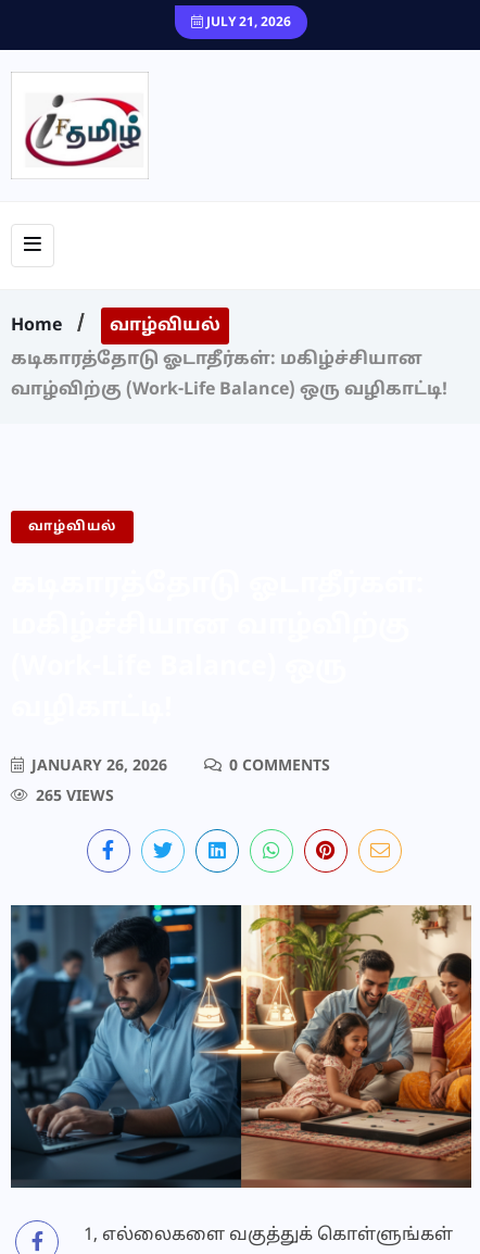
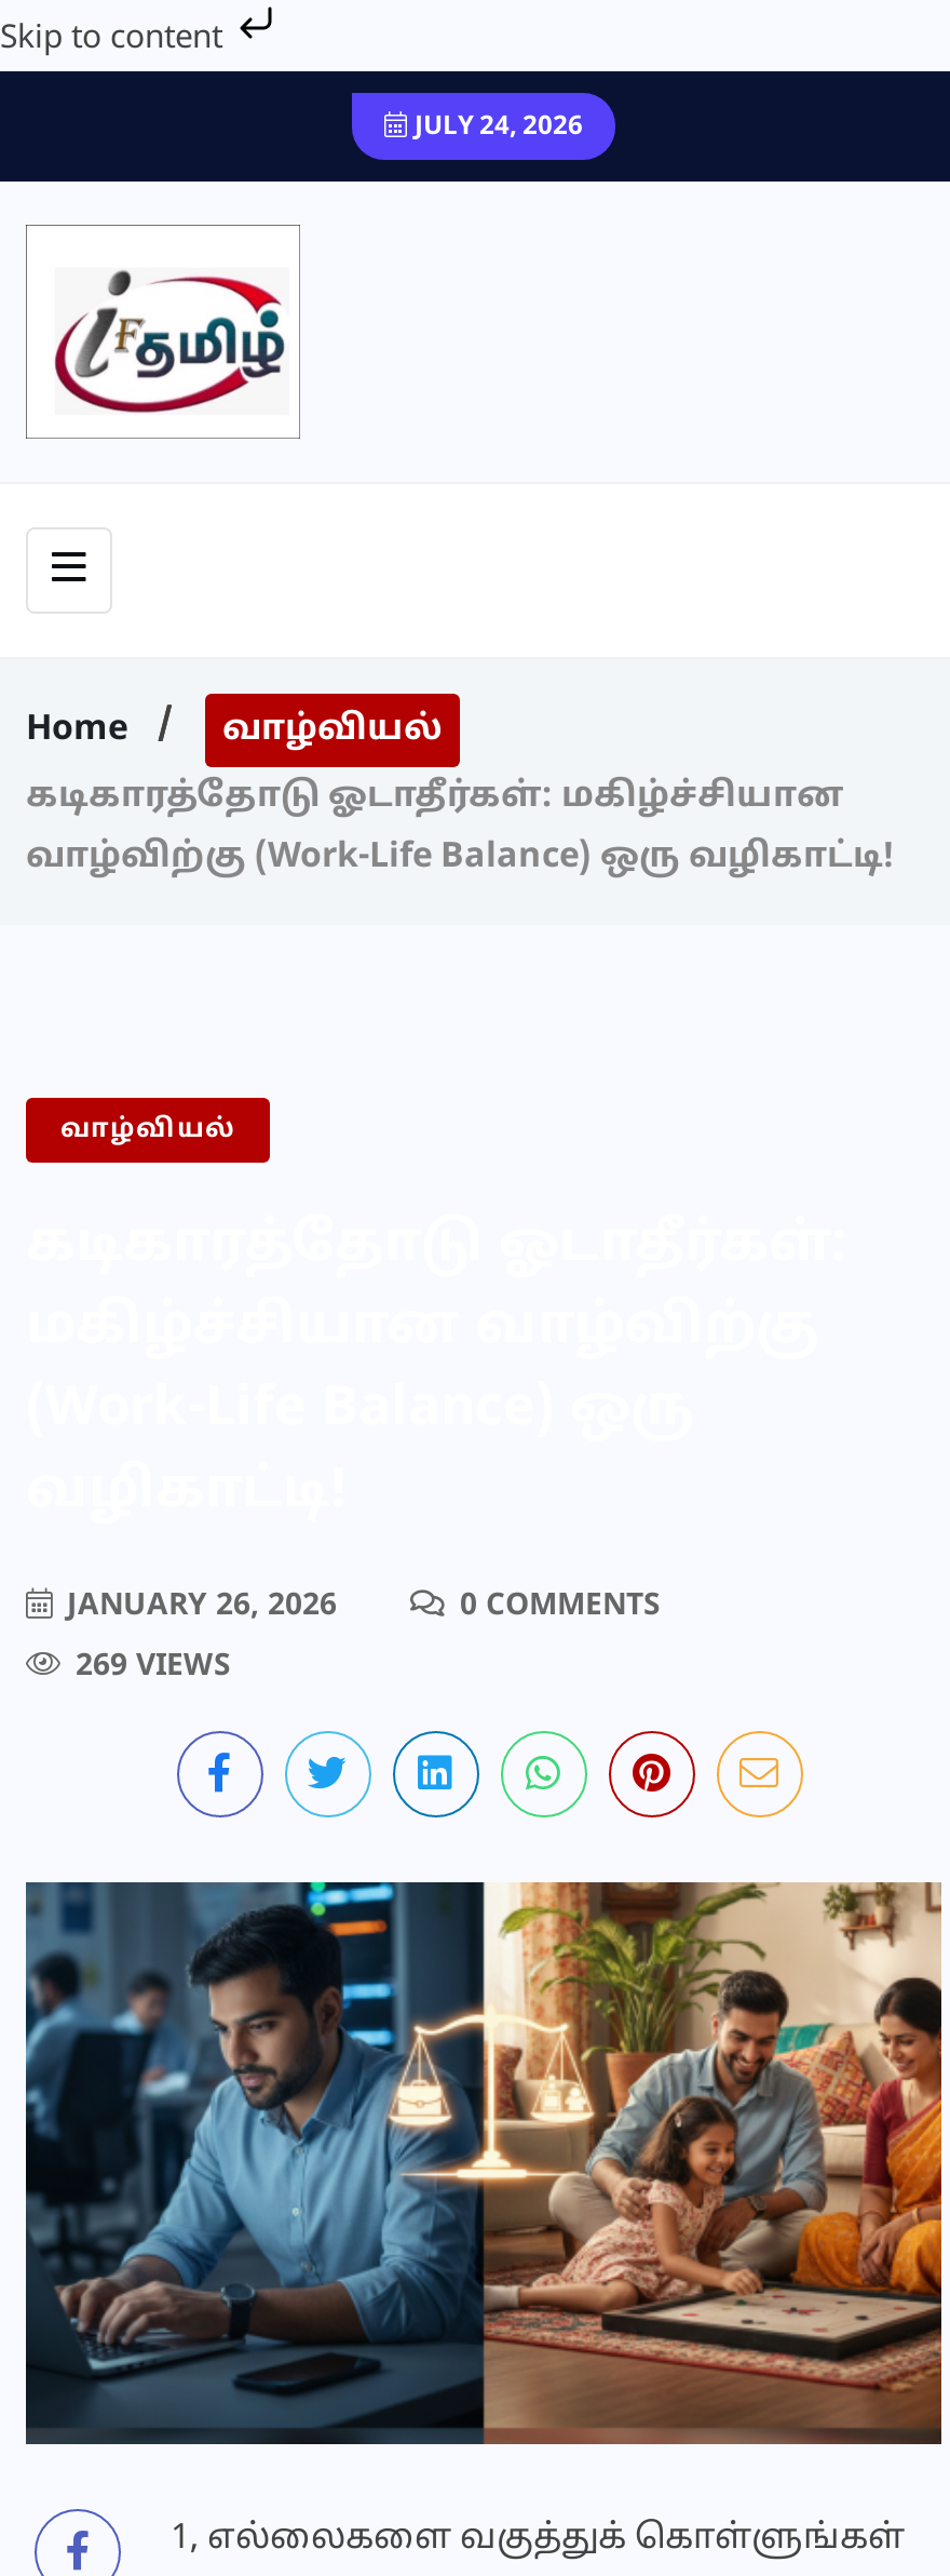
- JULY 21, 2026
+ Skip to content
+ JULY 24, 2026

- 265 VIEWS
+ 269 VIEWS
